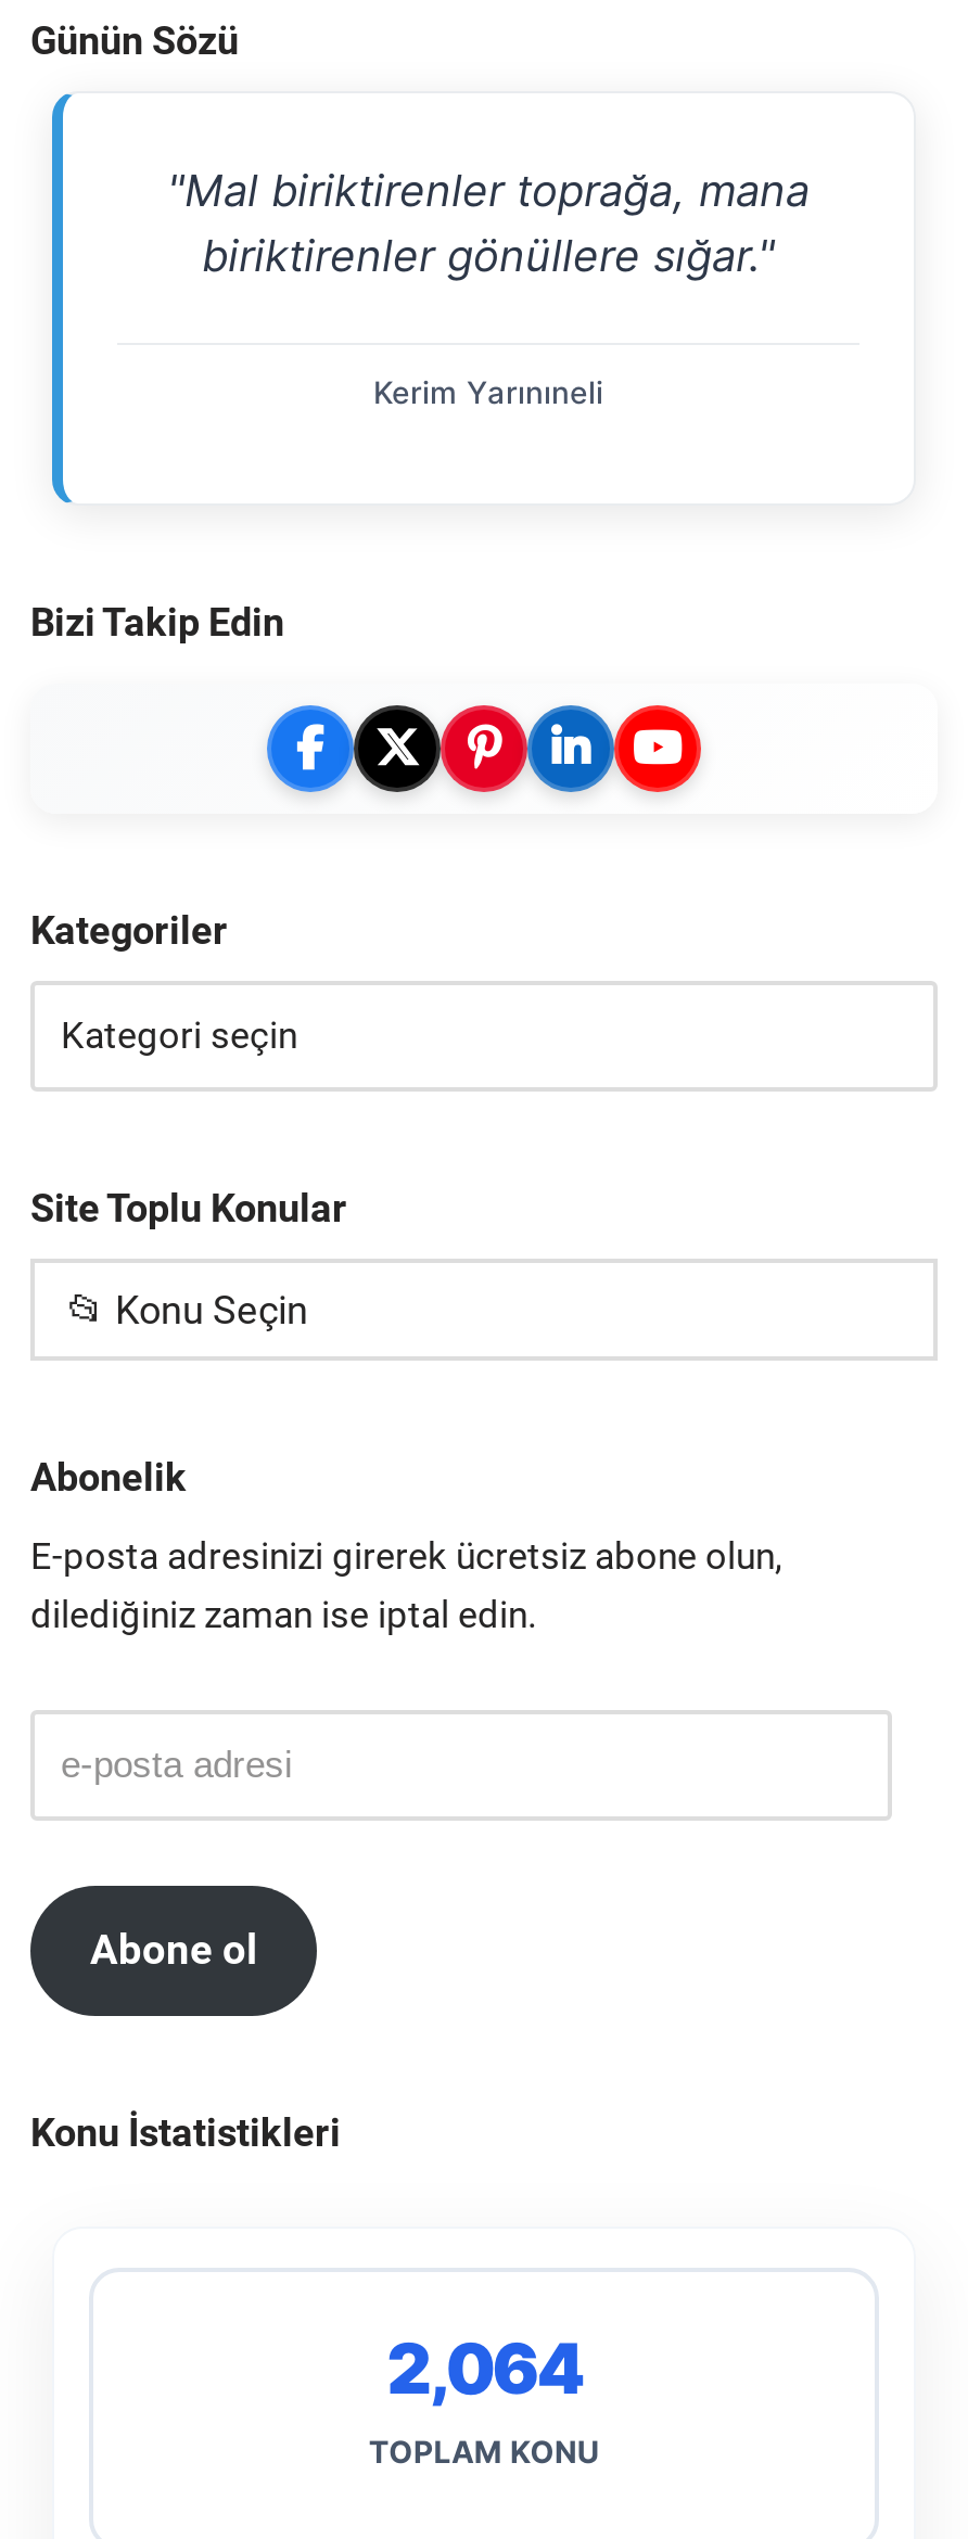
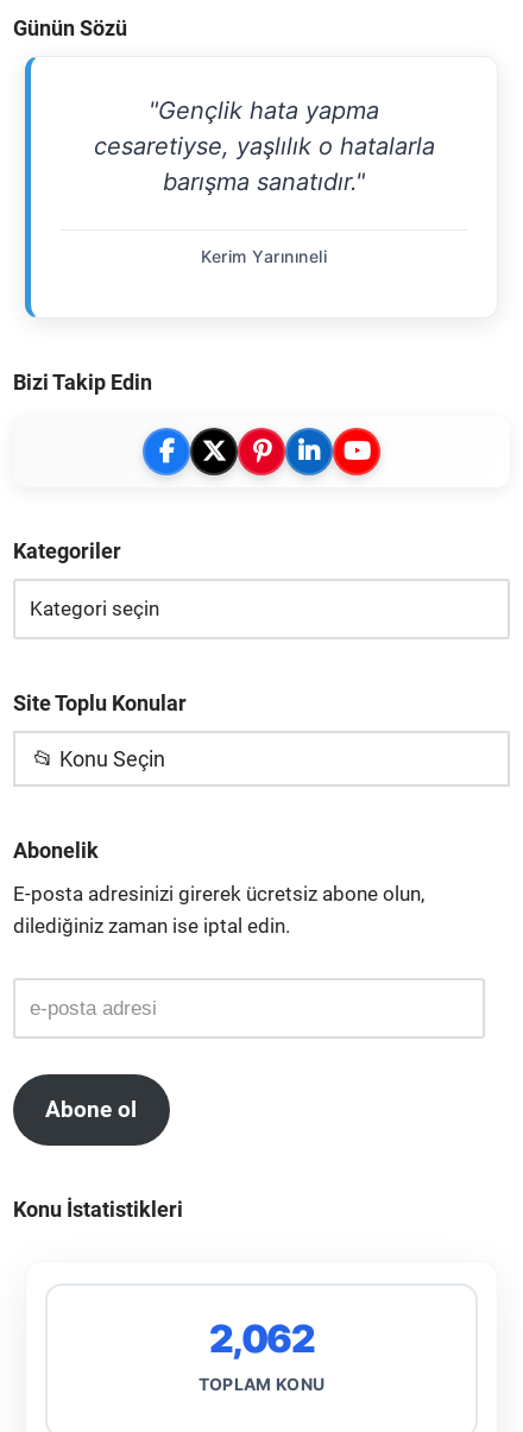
- "Mal biriktirenler toprağa, mana
- biriktirenler gönüllere sığar."
+ "Gençlik hata yapma
+ cesaretiyse, yaşlılık o hatalarla
+ barışma sanatıdır."

- 2,064
+ 2,062
